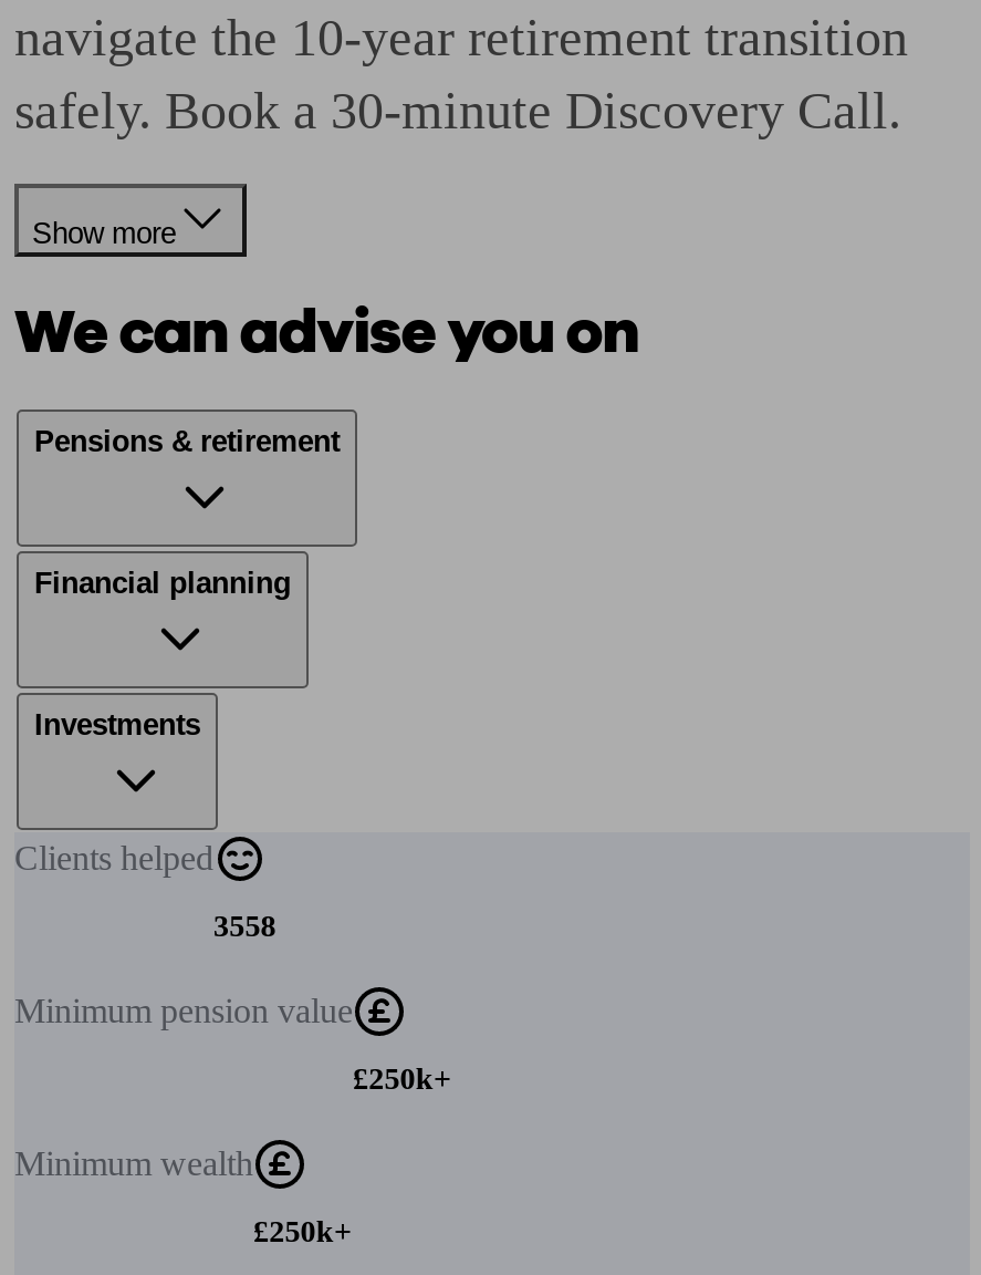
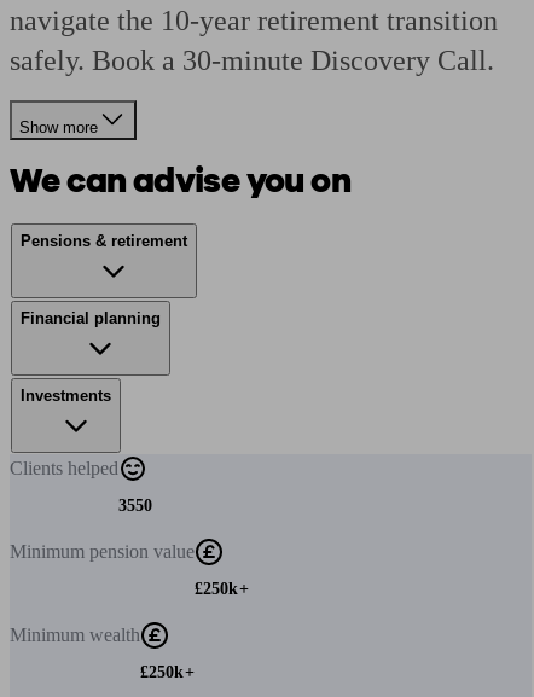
- 3558
+ 3550
